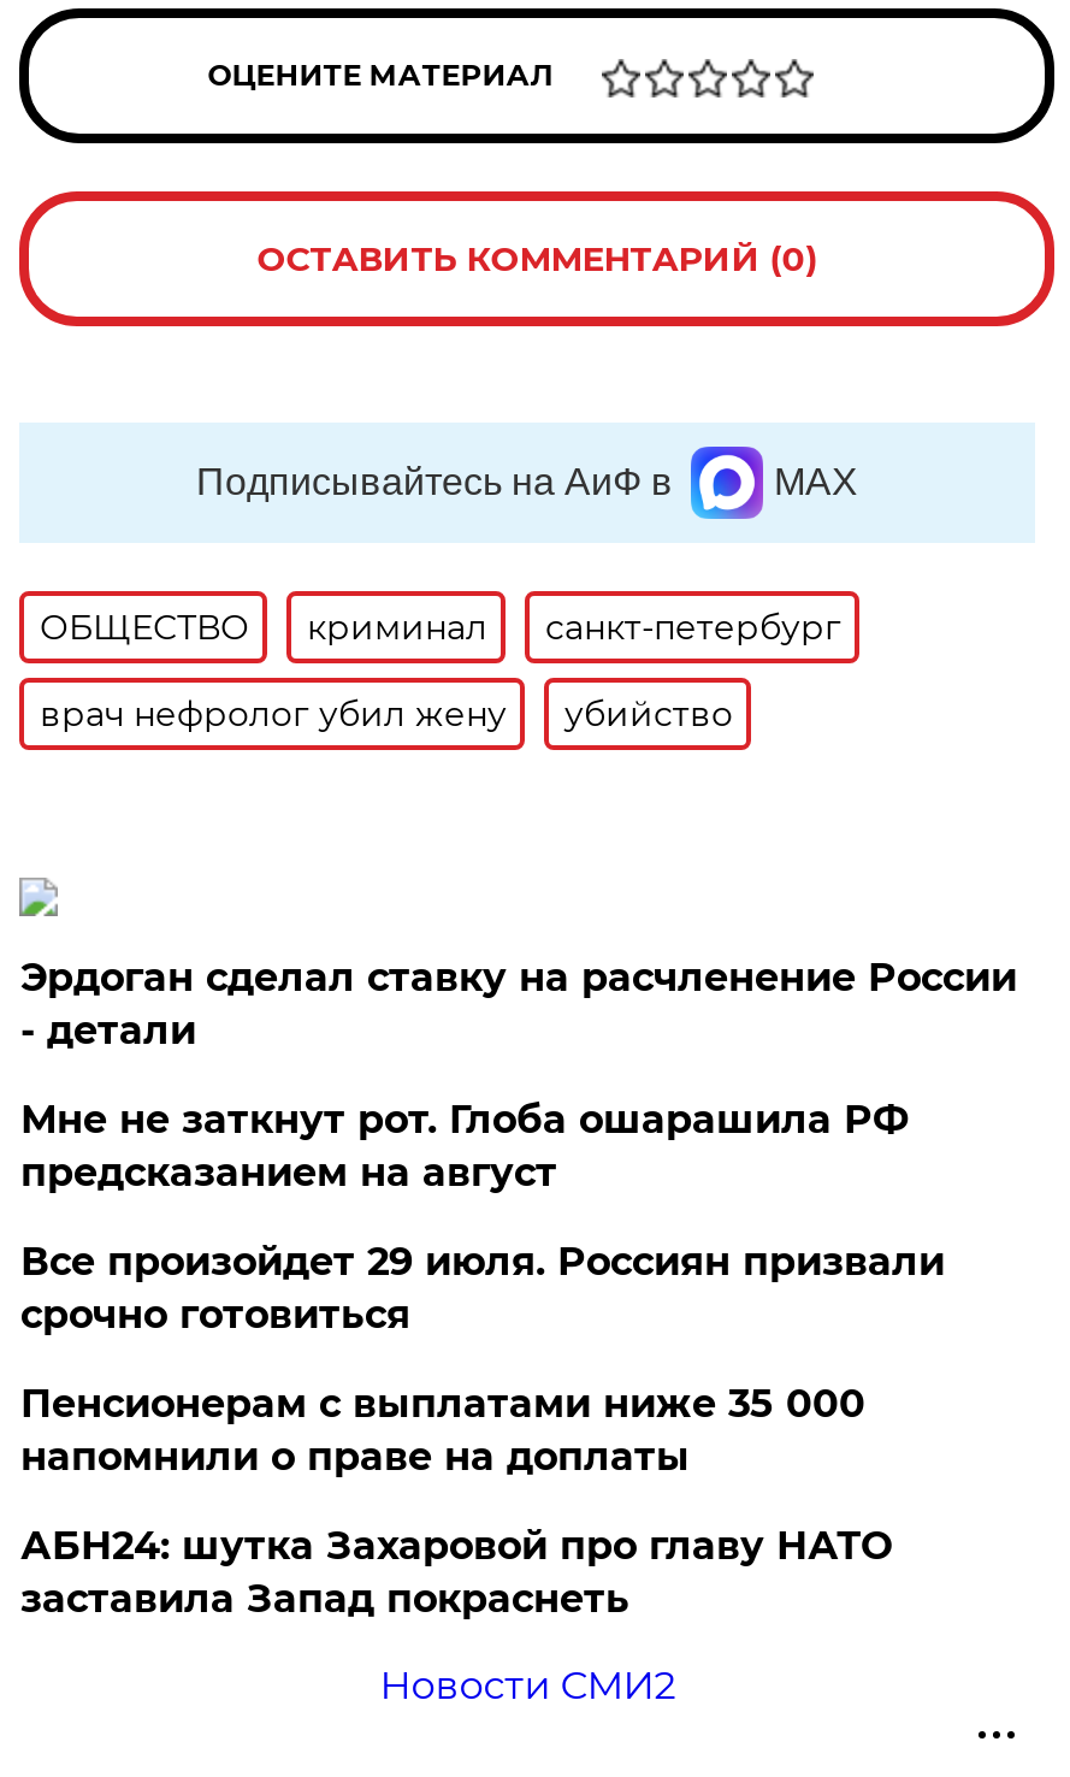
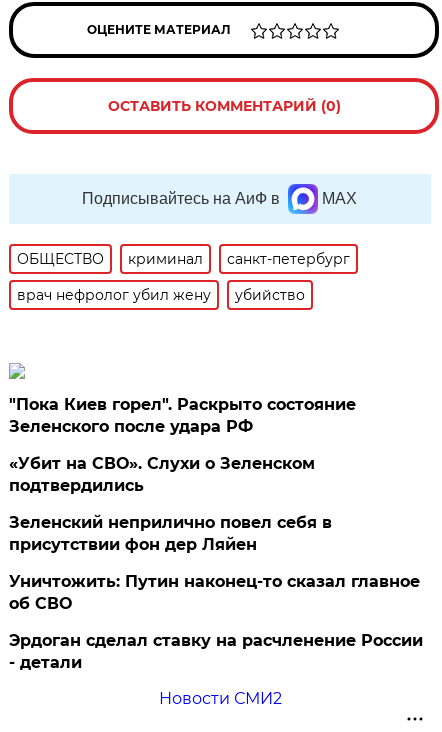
+ "Пока Киев горел". Раскрыто состояние
+ Зеленского после удара РФ
+ «Убит на СВО». Слухи о Зеленском
+ подтвердились
+ Зеленский неприлично повел cебя в
+ присутствии фон дер Ляйен
+ Уничтожить: Путин наконец-то сказал главное
+ об СВО

moved down: Эрдоган сделал ставку на расчленение России | - детали

- Мне не заткнут рот. Глоба ошарашила РФ
- предсказанием на август
- Все произойдет 29 июля. Россиян призвали
- срочно готовиться
- Пенсионерам с выплатами ниже 35 000
- напомнили о праве на доплаты
- АБН24: шутка Захаровой про главу НАТО
- заставила Запад покраснеть
